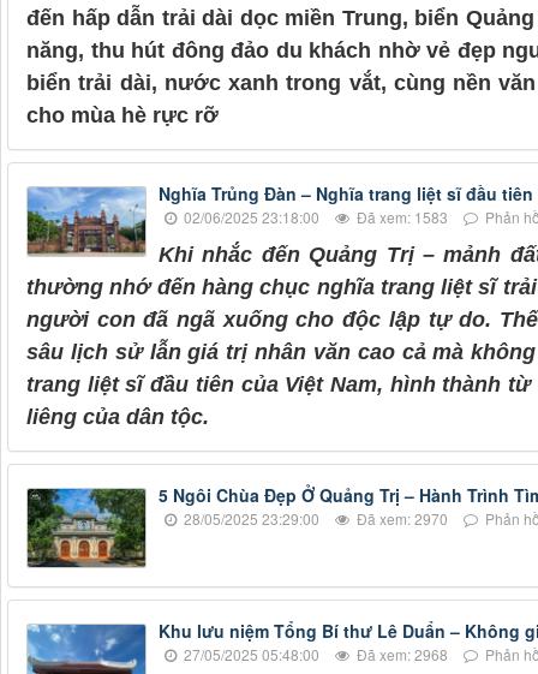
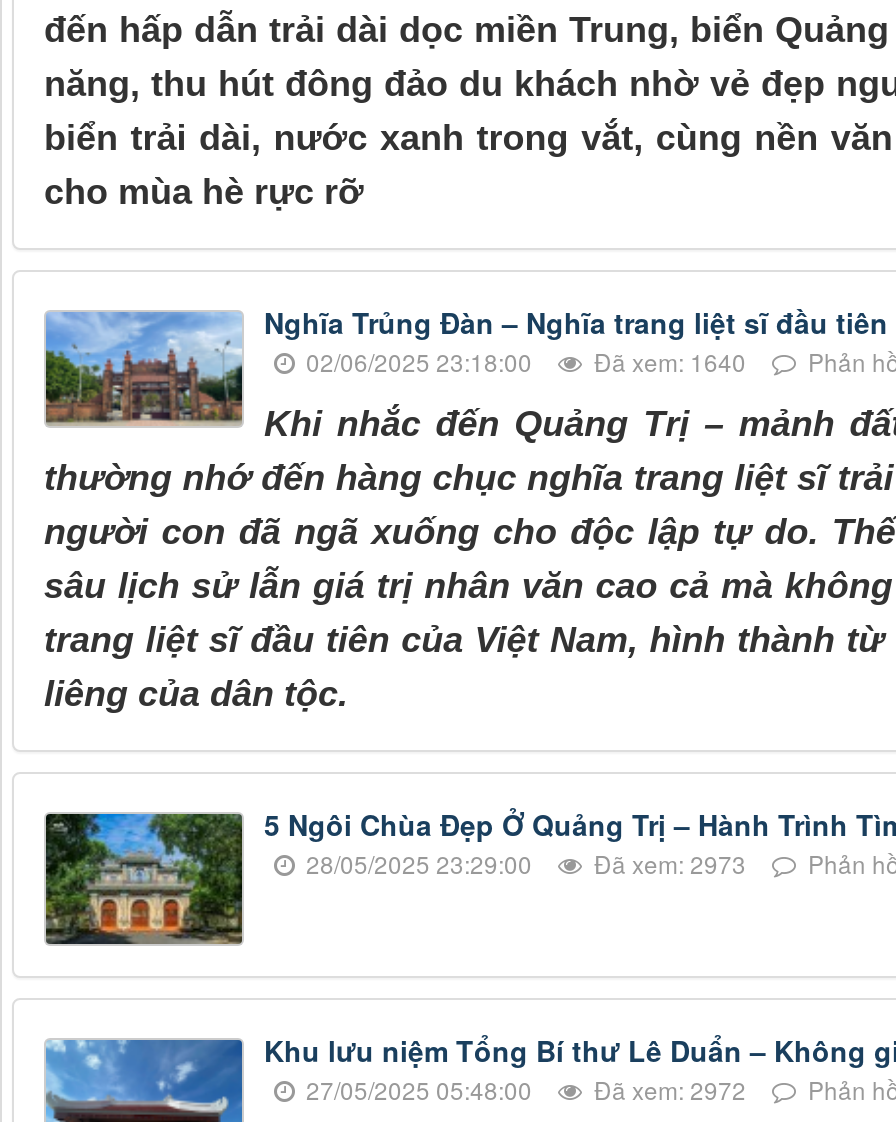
- Đã xem: 1583
+ Đã xem: 1640

- Đã xem: 2970
+ Đã xem: 2973

- Đã xem: 2968
+ Đã xem: 2972
